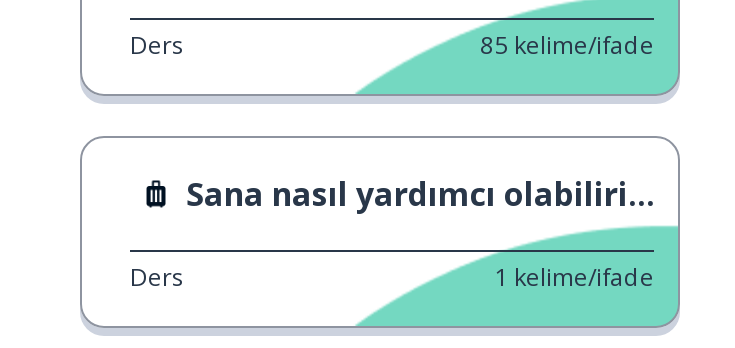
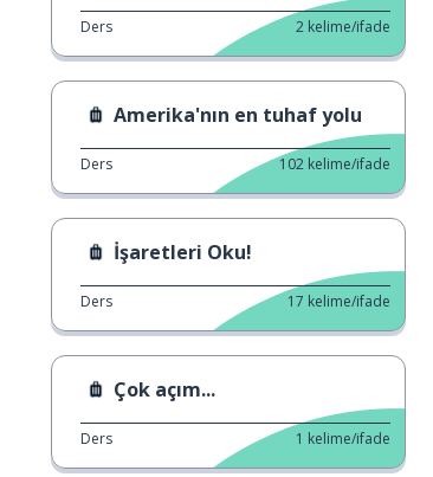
- 85 kelime/ifade
- Sana nasıl yardımcı olabilirim?
+ 2 kelime/ifade
+ Amerika'nın en tuhaf yolu
+ Ders
+ 102 kelime/ifade
+ İşaretleri Oku!
+ Ders
+ 17 kelime/ifade
+ Çok açım...
